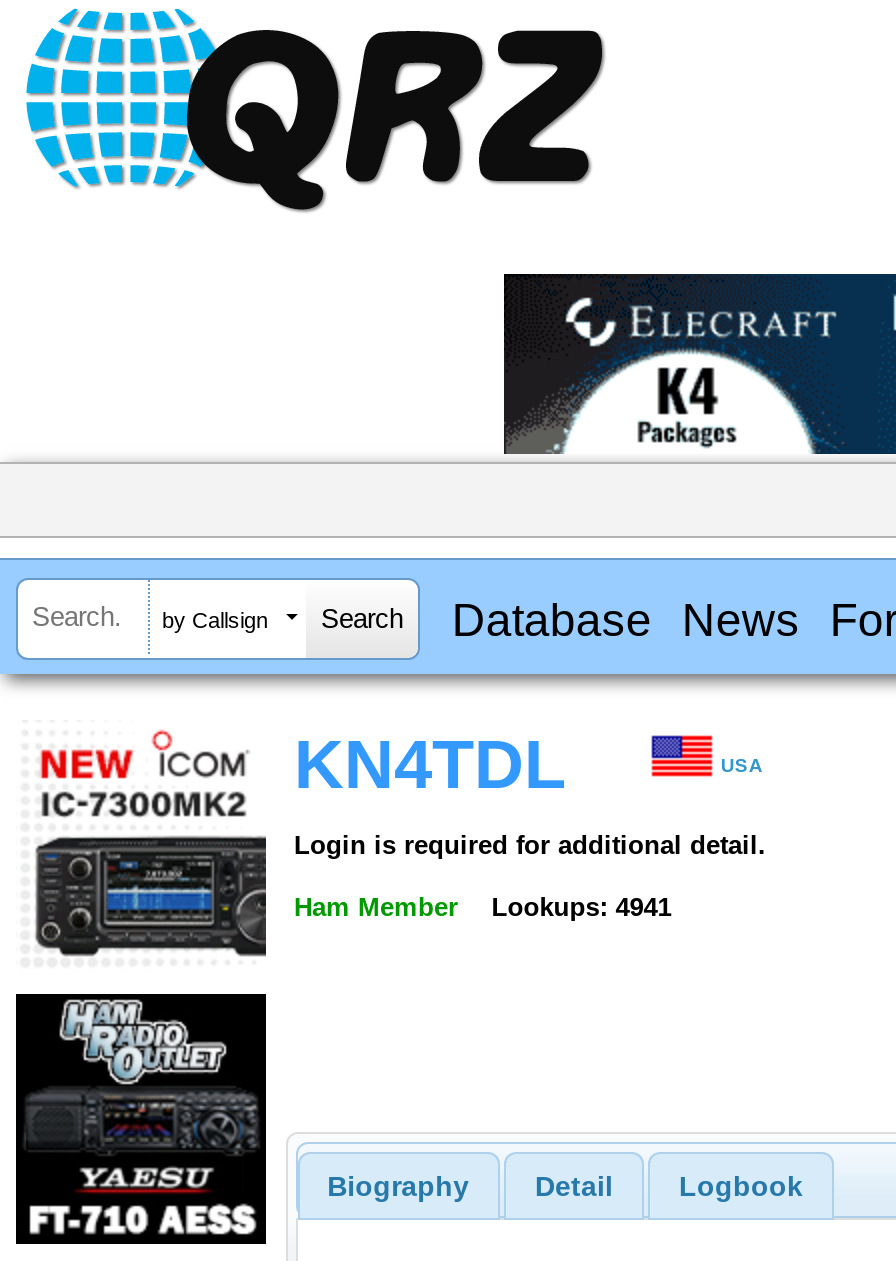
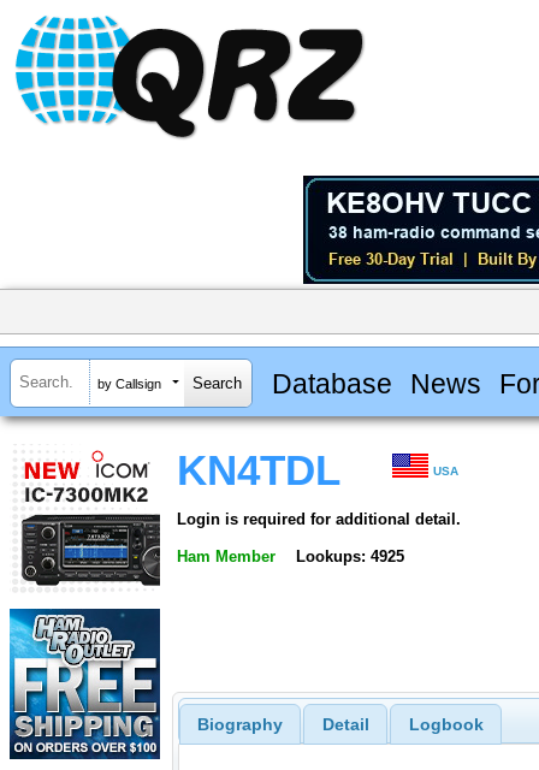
- [image]
+ [image]

- Ham Member Lookups: 4941
+ Ham Member Lookups: 4925

- [image]
+ [image]
